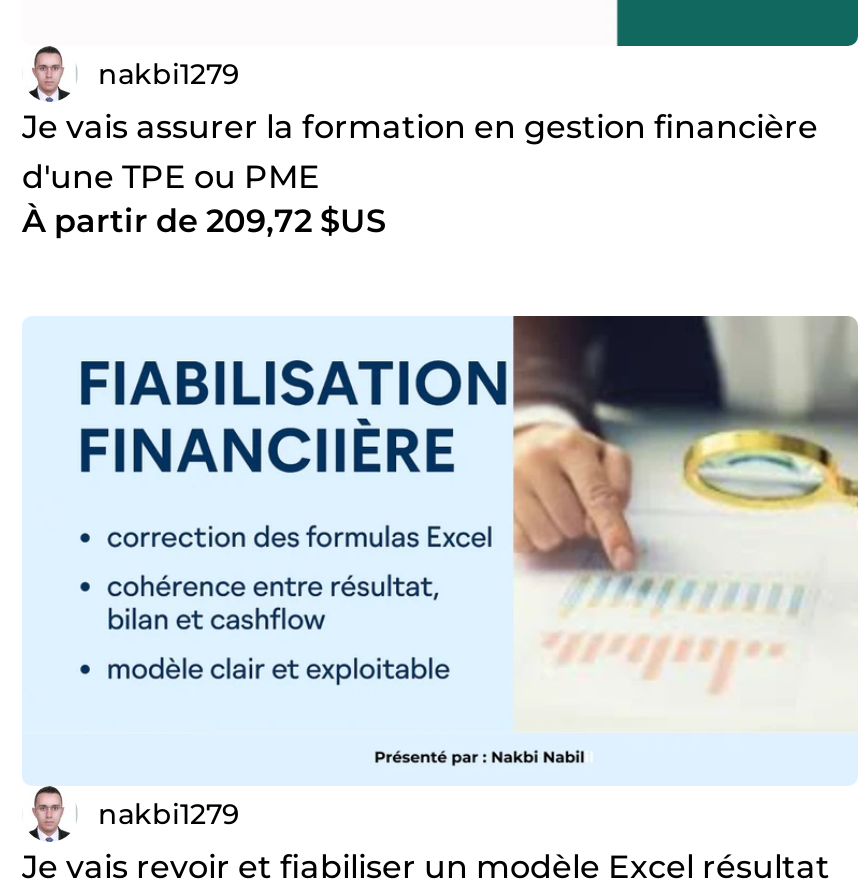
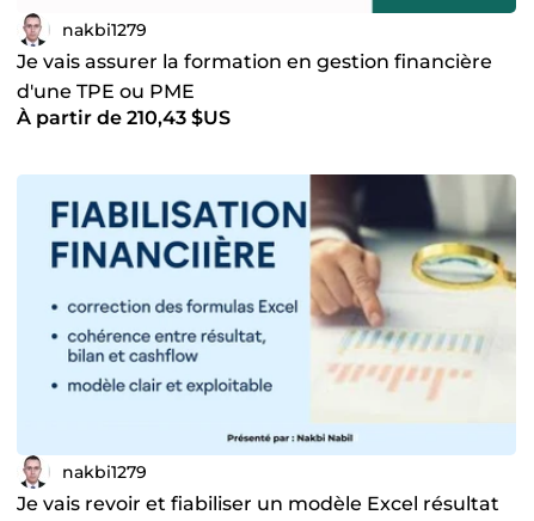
- À partir de 209,72 $US
+ À partir de 210,43 $US
